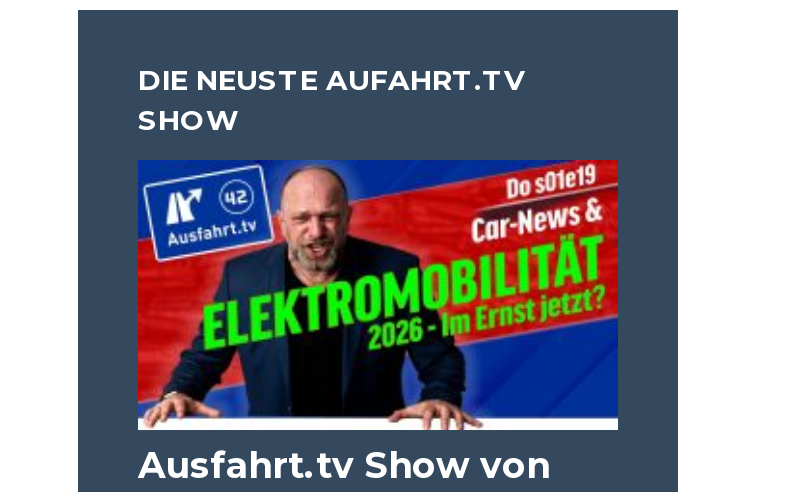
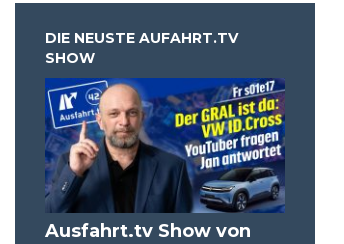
- [image]
+ [image]
